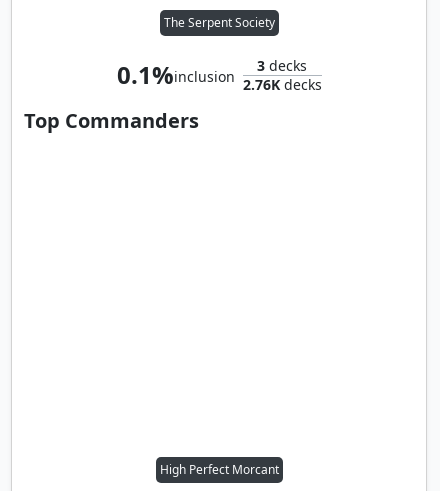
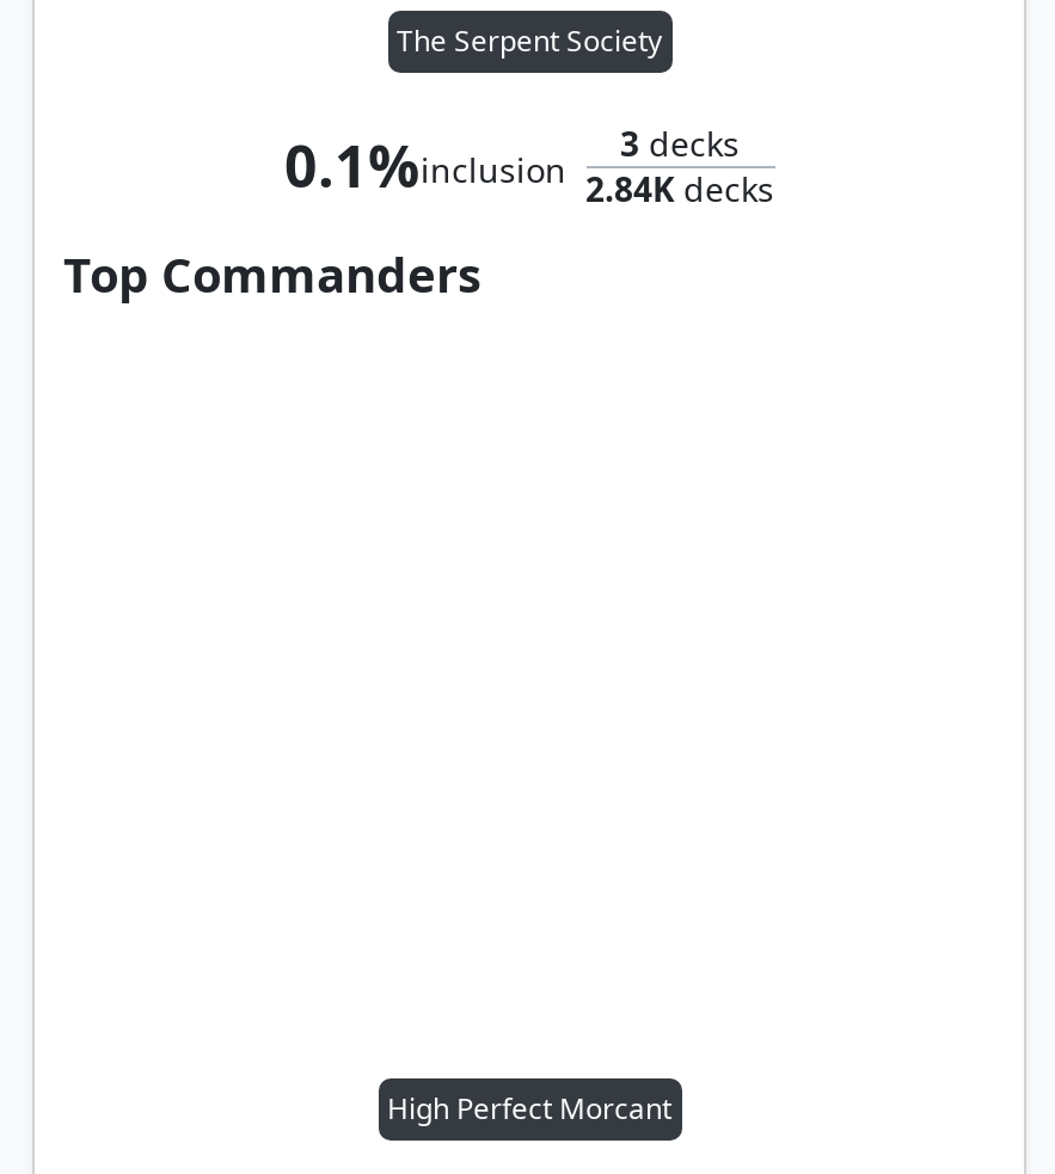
- 0.1%inclusion 2.76K decks 3 decks
+ 0.1%inclusion 2.84K decks 3 decks
